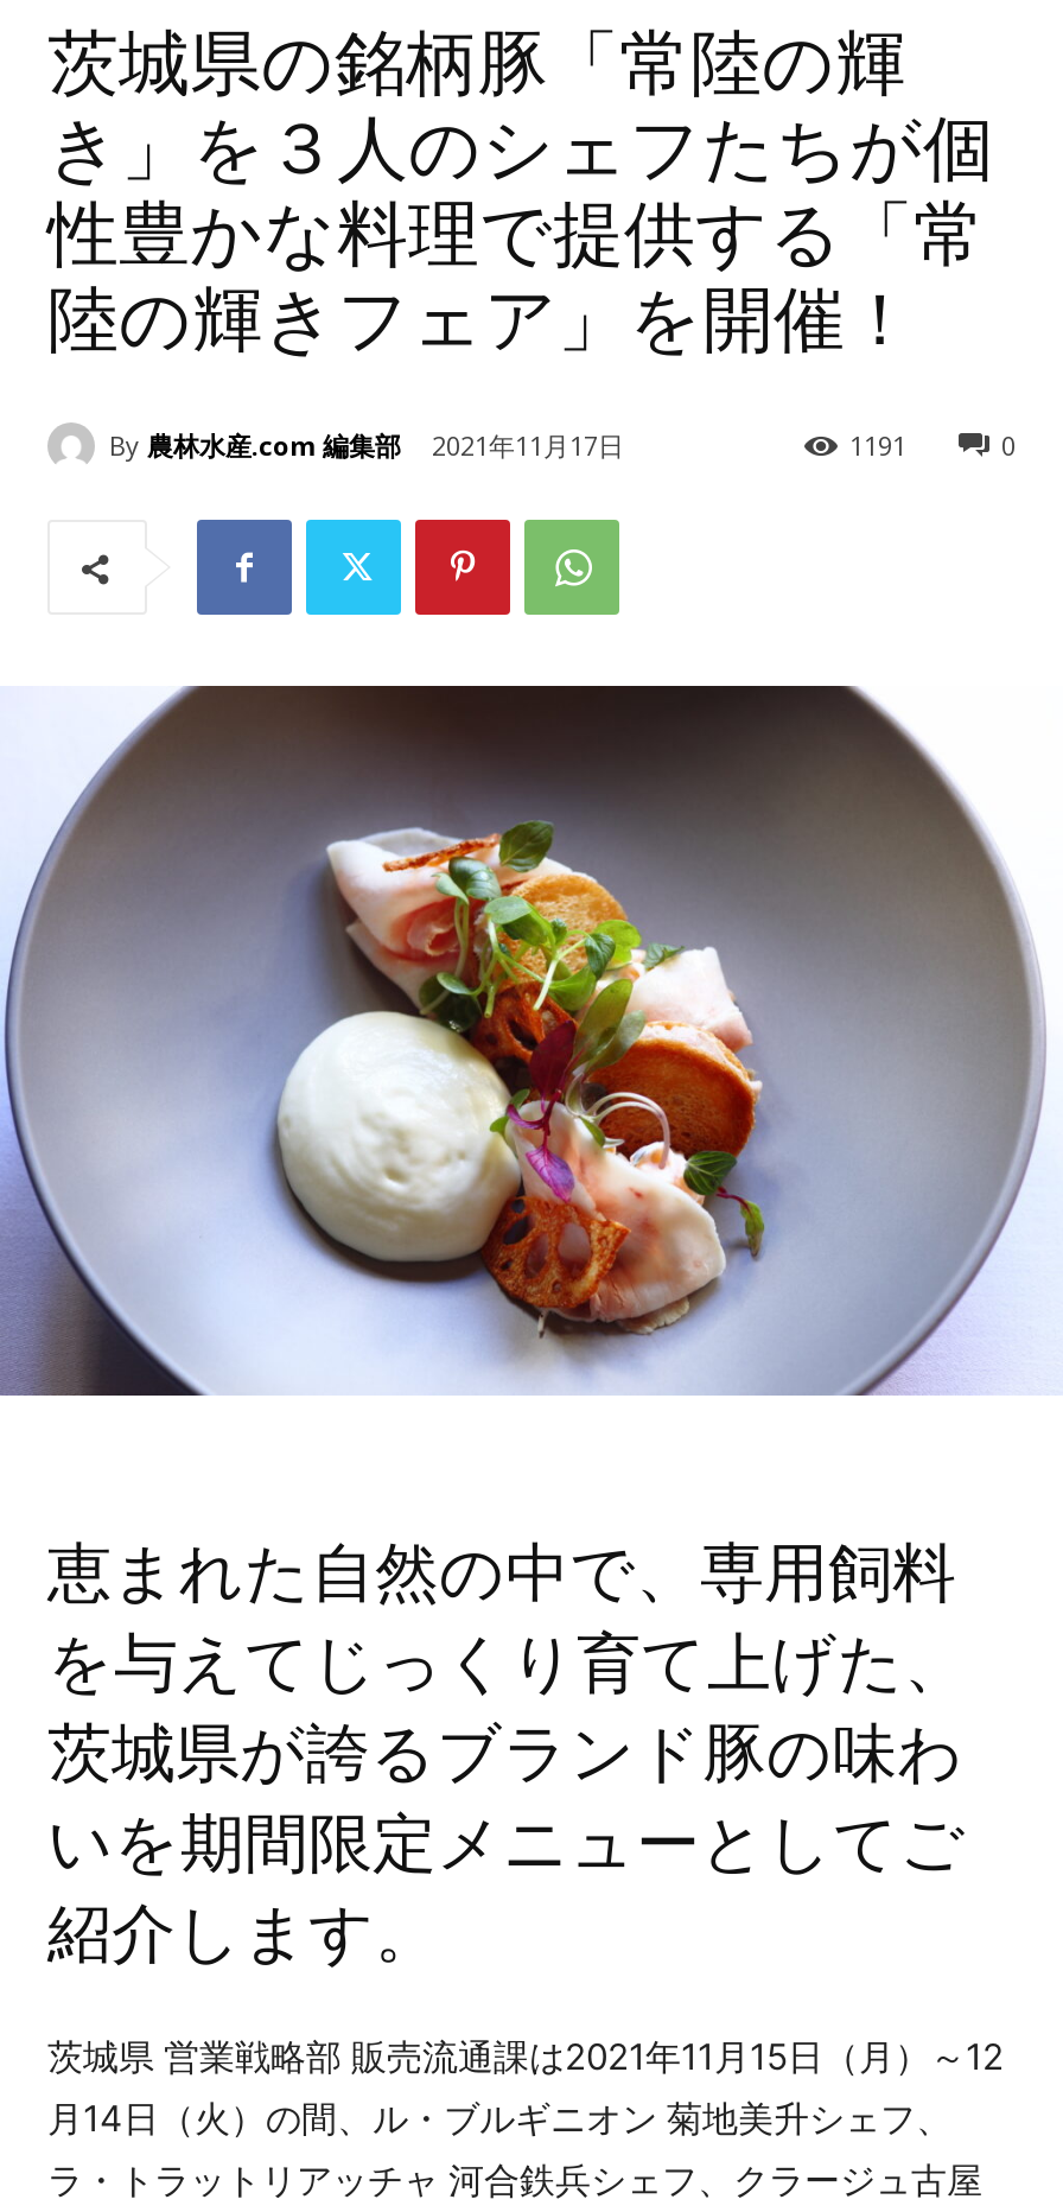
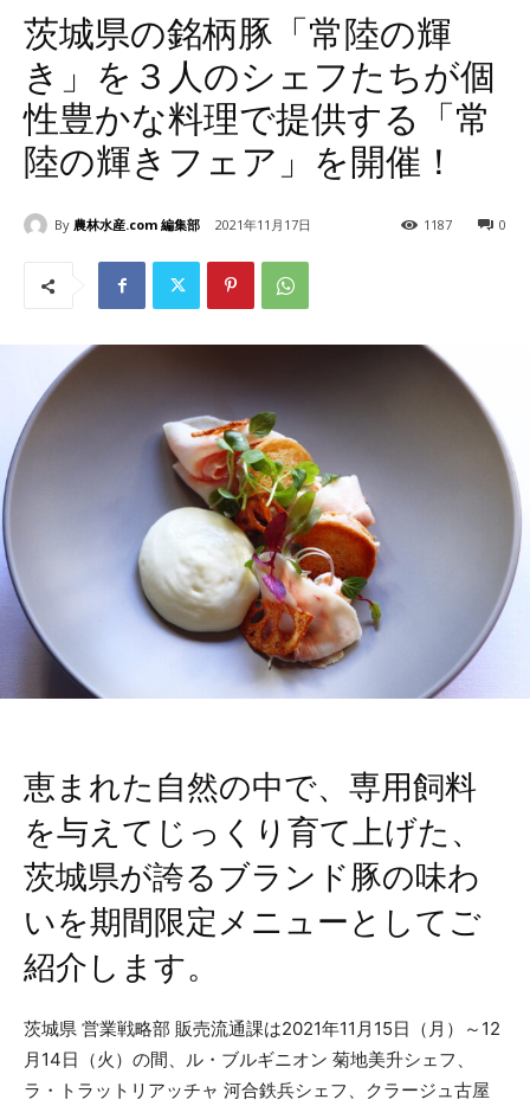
- 1191
+ 1187
